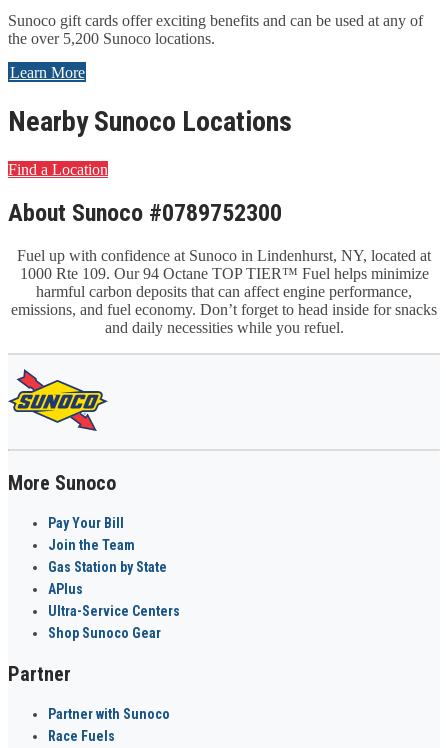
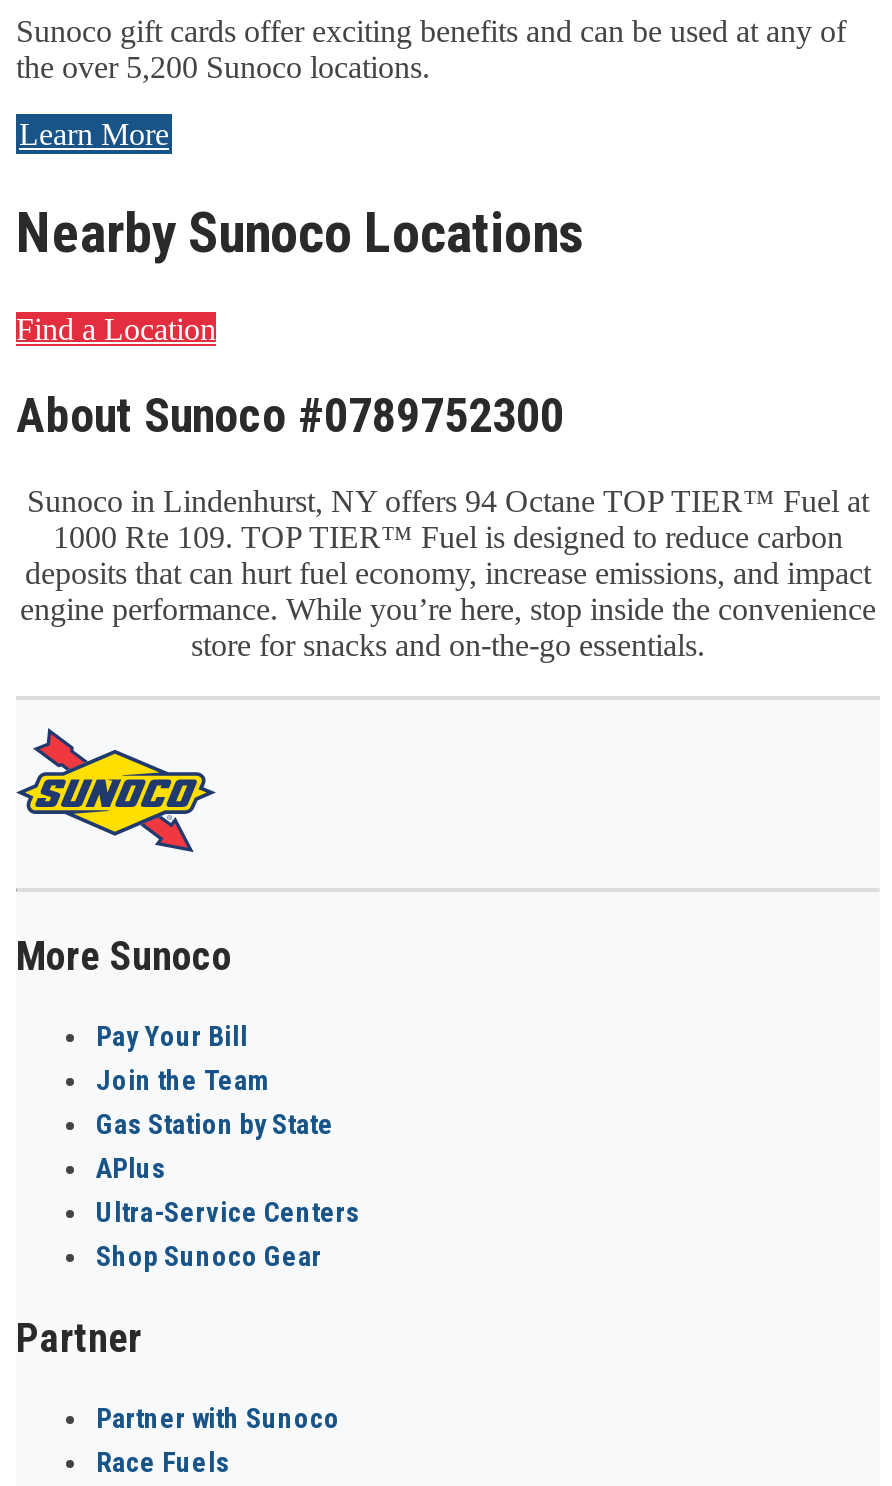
- Fuel up with confidence at Sunoco in Lindenhurst, NY, located at
- 1000 Rte 109. Our 94 Octane TOP TIER™ Fuel helps minimize
- harmful carbon deposits that can affect engine performance,
- emissions, and fuel economy. Don’t forget to head inside for snacks
- and daily necessities while you refuel.
+ Sunoco in Lindenhurst, NY offers 94 Octane TOP TIER™ Fuel at
+ 1000 Rte 109. TOP TIER™ Fuel is designed to reduce carbon
+ deposits that can hurt fuel economy, increase emissions, and impact
+ engine performance. While you’re here, stop inside the convenience
+ store for snacks and on-the-go essentials.
